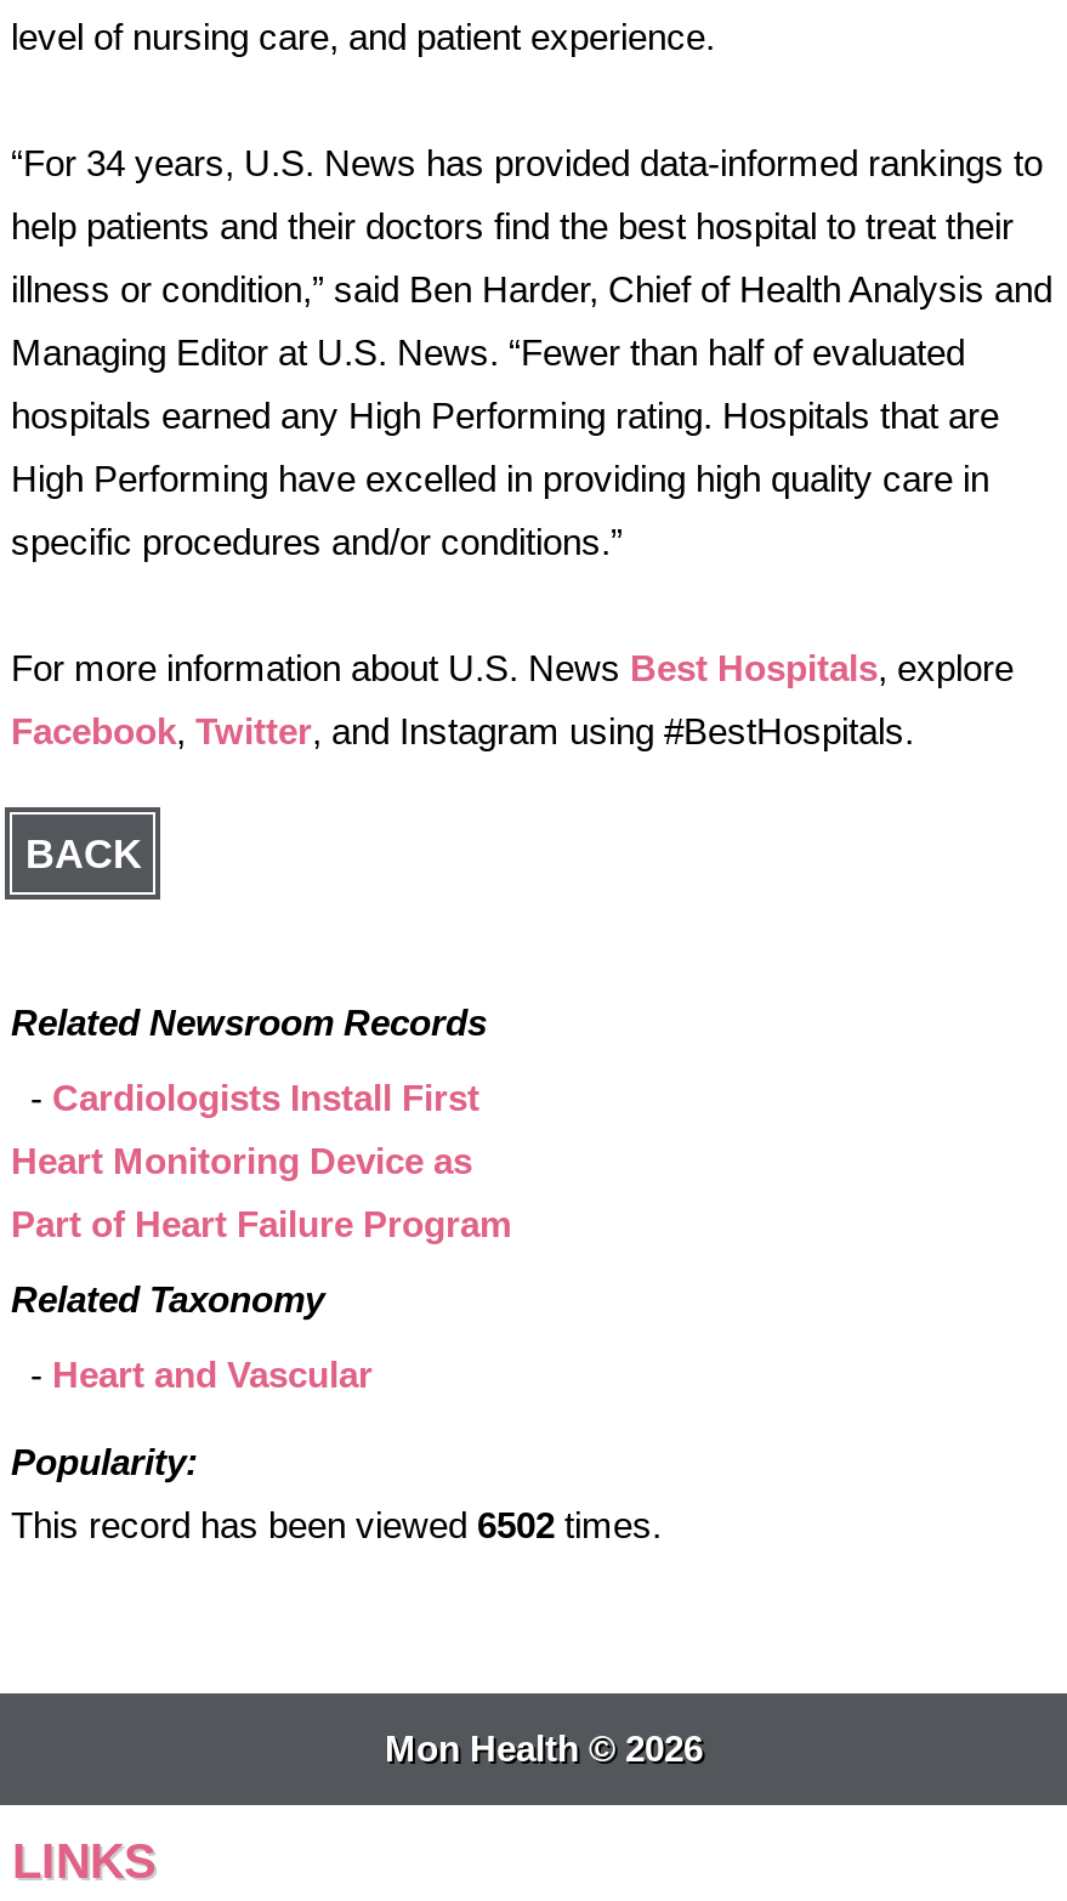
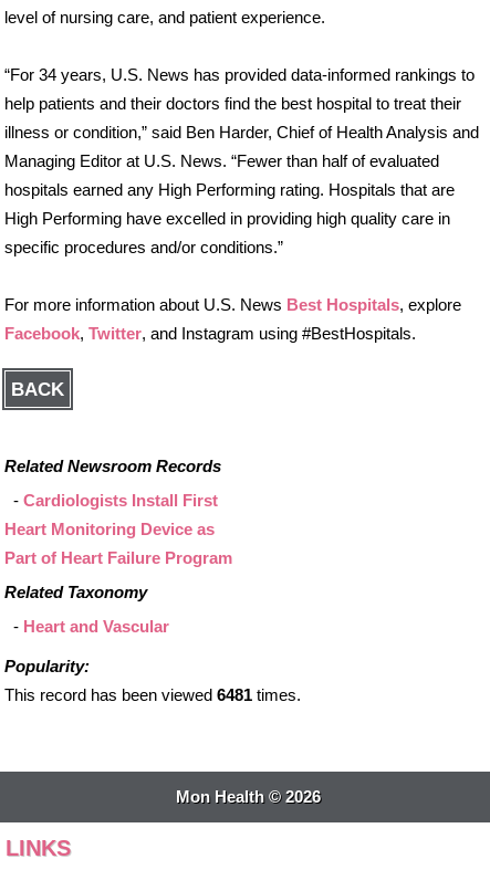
- This record has been viewed 6502 times.
+ This record has been viewed 6481 times.
